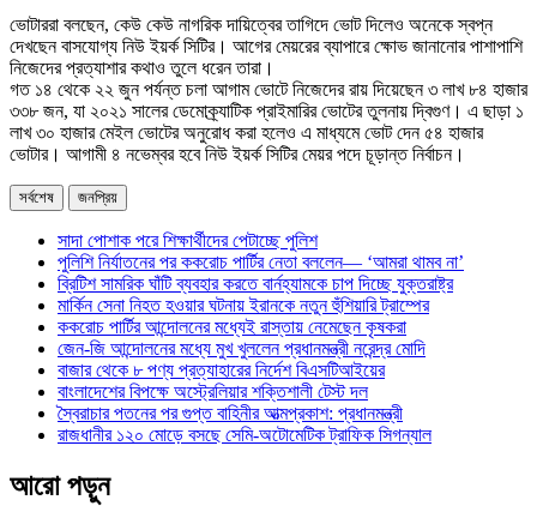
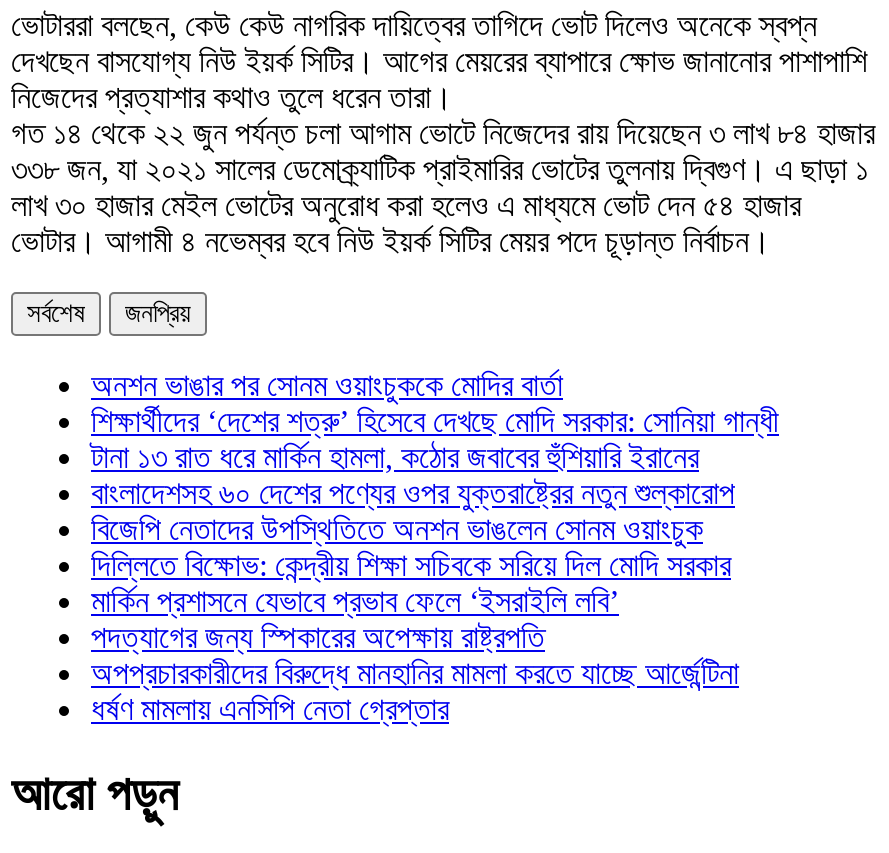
- সাদা পোশাক পরে শিক্ষার্থীদের পেটাচ্ছে পুলিশ
- পুলিশি নির্যাতনের পর ককরোচ পার্টির নেতা বললেন— ‘আমরা থামব না’
- ব্রিটিশ সামরিক ঘাঁটি ব্যবহার করতে বার্নহ্যামকে চাপ দিচ্ছে যুক্তরাষ্ট্র
- মার্কিন সেনা নিহত হওয়ার ঘটনায় ইরানকে নতুন হুঁশিয়ারি ট্রাম্পের
- ককরোচ পার্টির আন্দোলনের মধ্যেই রাস্তায় নেমেছেন কৃষকরা
- জেন-জি আন্দোলনের মধ্যে মুখ খুললেন প্রধানমন্ত্রী নরেন্দ্র মোদি
- বাজার থেকে ৮ পণ্য প্রত্যাহারের নির্দেশ বিএসটিআইয়ের
- বাংলাদেশের বিপক্ষে অস্ট্রেলিয়ার শক্তিশালী টেস্ট দল
- স্বৈরাচার পতনের পর গুপ্ত বাহিনীর আত্মপ্রকাশ: প্রধানমন্ত্রী
- রাজধানীর ১২০ মোড়ে বসছে সেমি-অটোমেটিক ট্রাফিক সিগন্যাল
+ অনশন ভাঙার পর সোনম ওয়াংচুককে মোদির বার্তা
+ শিক্ষার্থীদের ‘দেশের শত্রু’ হিসেবে দেখছে মোদি সরকার: সোনিয়া গান্ধী
+ টানা ১৩ রাত ধরে মার্কিন হামলা, কঠোর জবাবের হুঁশিয়ারি ইরানের
+ বাংলাদেশসহ ৬০ দেশের পণ্যের ওপর যুক্তরাষ্ট্রের নতুন শুল্কারোপ
+ বিজেপি নেতাদের উপস্থিতিতে অনশন ভাঙলেন সোনম ওয়াংচুক
+ দিল্লিতে বিক্ষোভ: কেন্দ্রীয় শিক্ষা সচিবকে সরিয়ে দিল মোদি সরকার
+ মার্কিন প্রশাসনে যেভাবে প্রভাব ফেলে ‘ইসরাইলি লবি’
+ পদত্যাগের জন্য স্পিকারের অপেক্ষায় রাষ্ট্রপতি
+ অপপ্রচারকারীদের বিরুদ্ধে মানহানির মামলা করতে যাচ্ছে আর্জেন্টিনা
+ ধর্ষণ মামলায় এনসিপি নেতা গ্রেপ্তার
